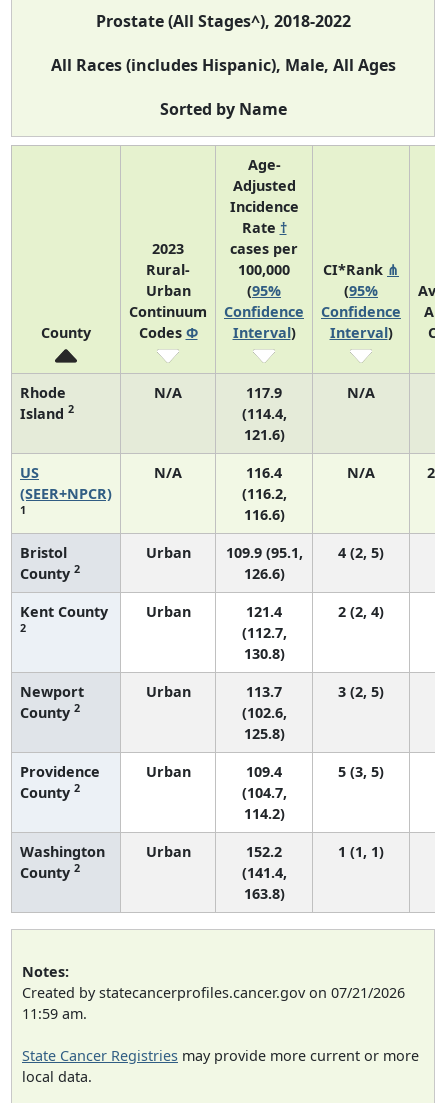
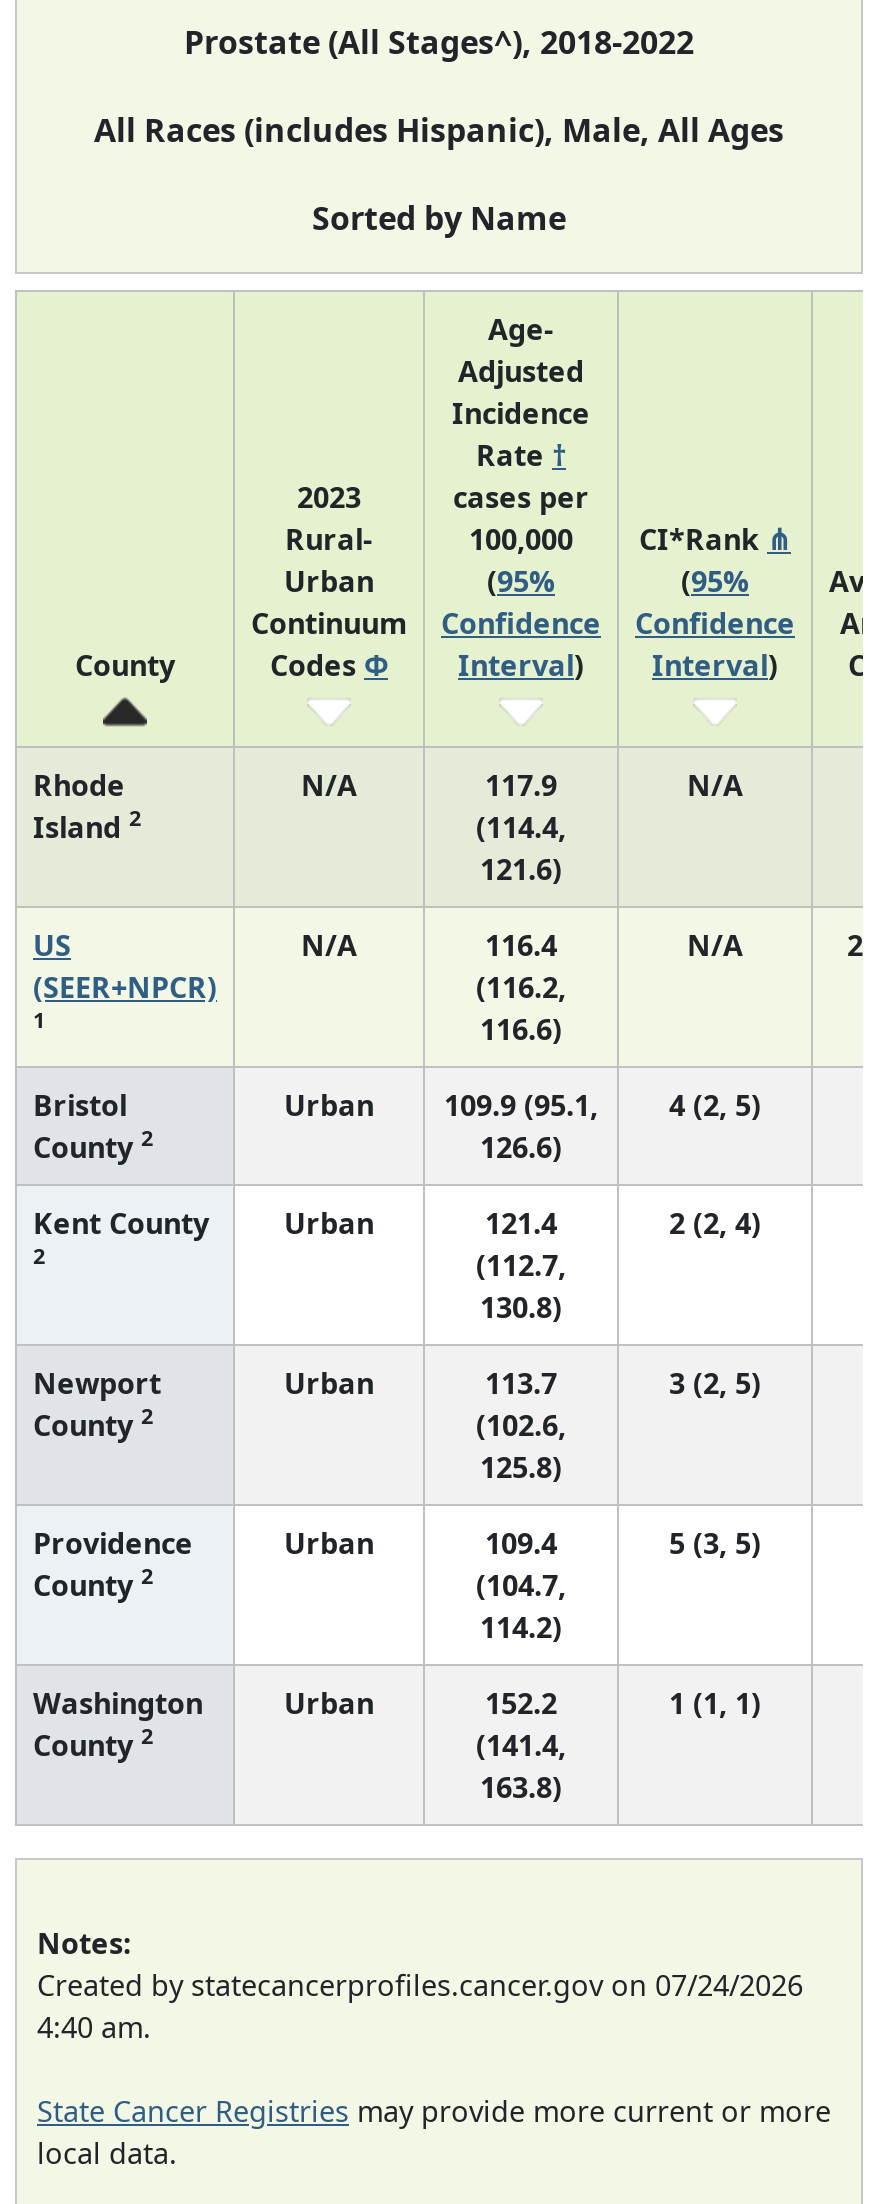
- Created by statecancerprofiles.cancer.gov on 07/21/2026
+ Created by statecancerprofiles.cancer.gov on 07/24/2026

- 11:59 am.
+ 4:40 am.
